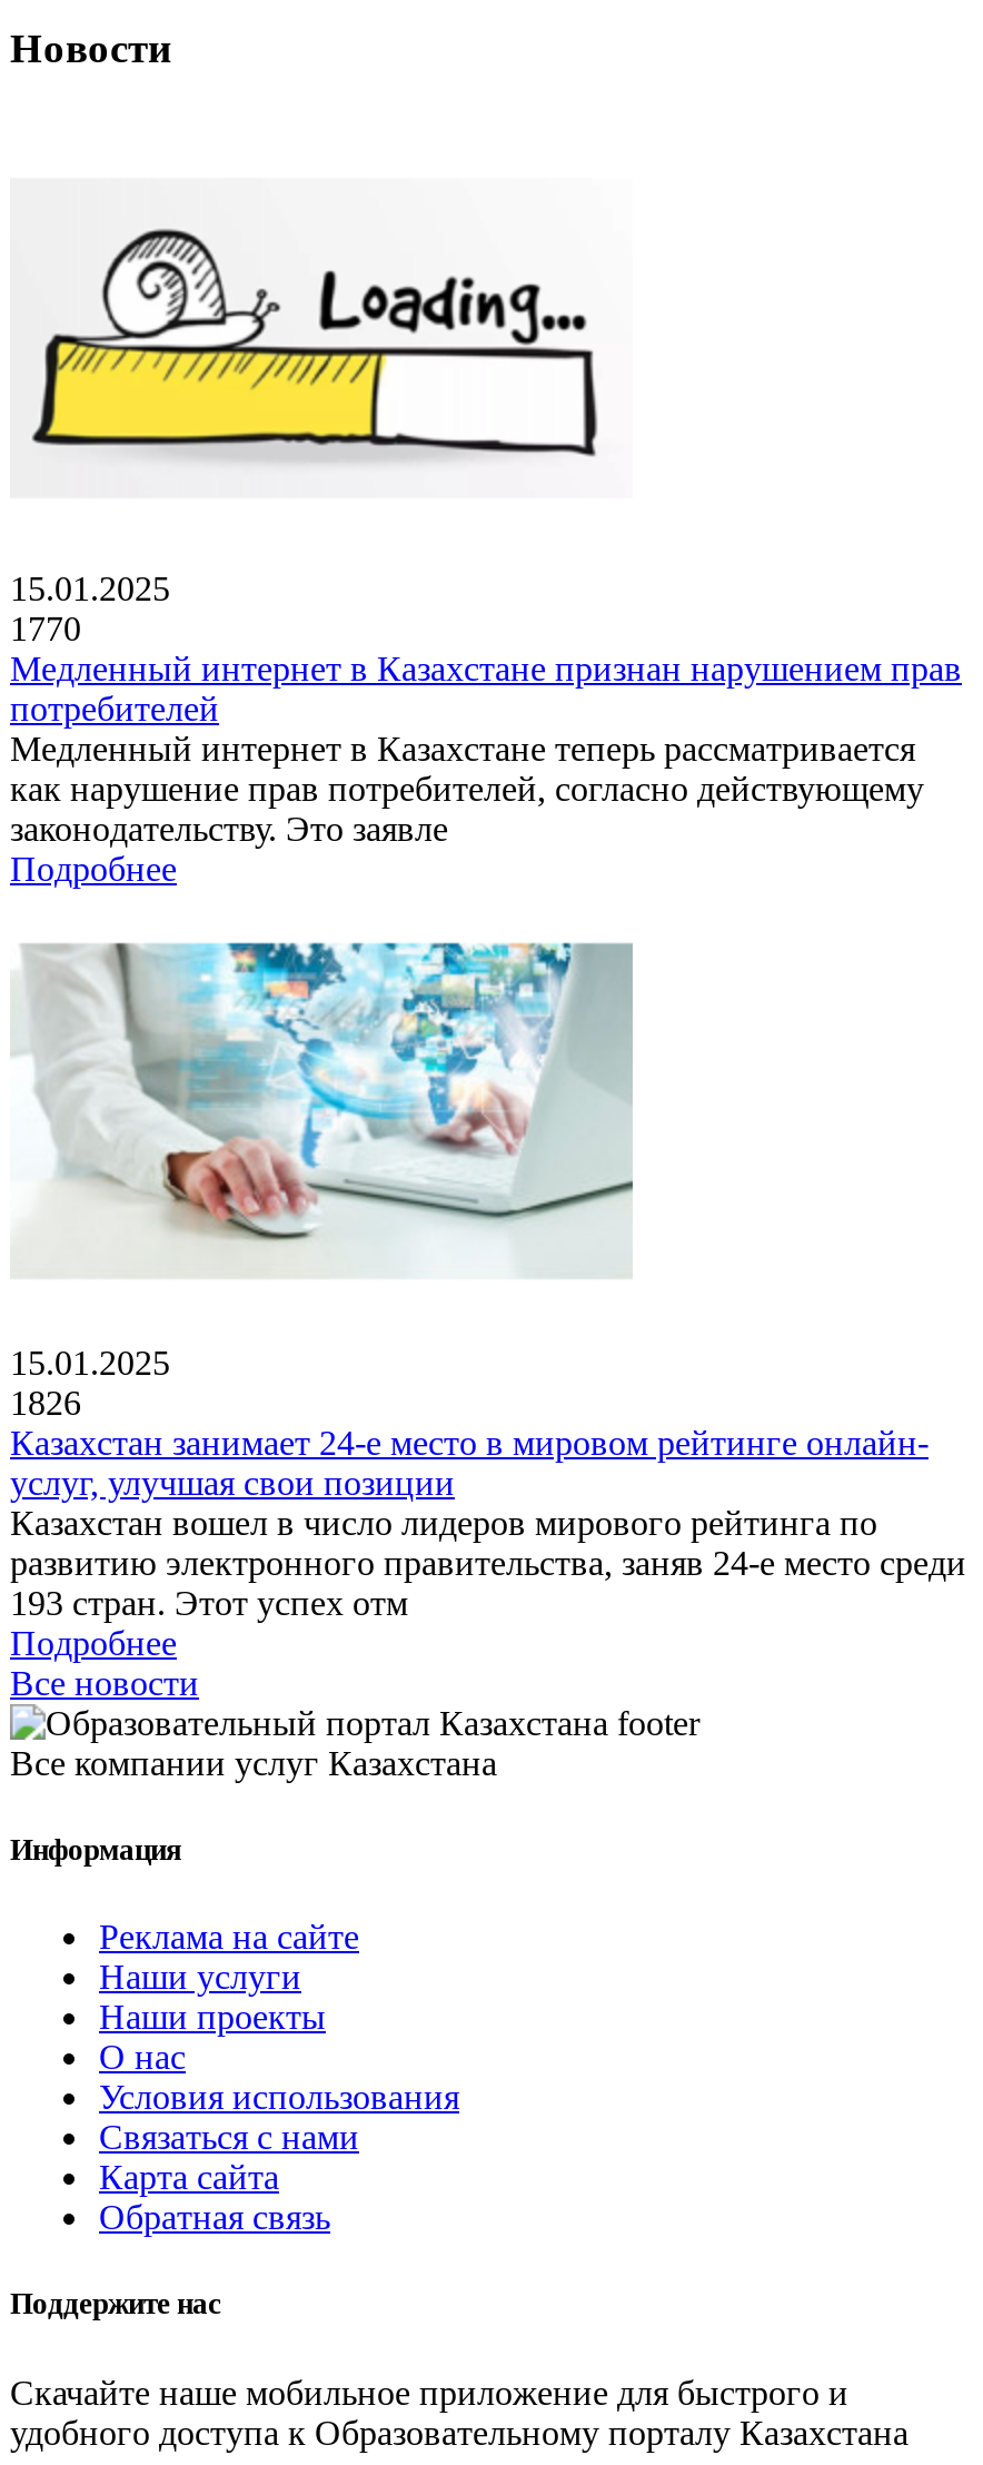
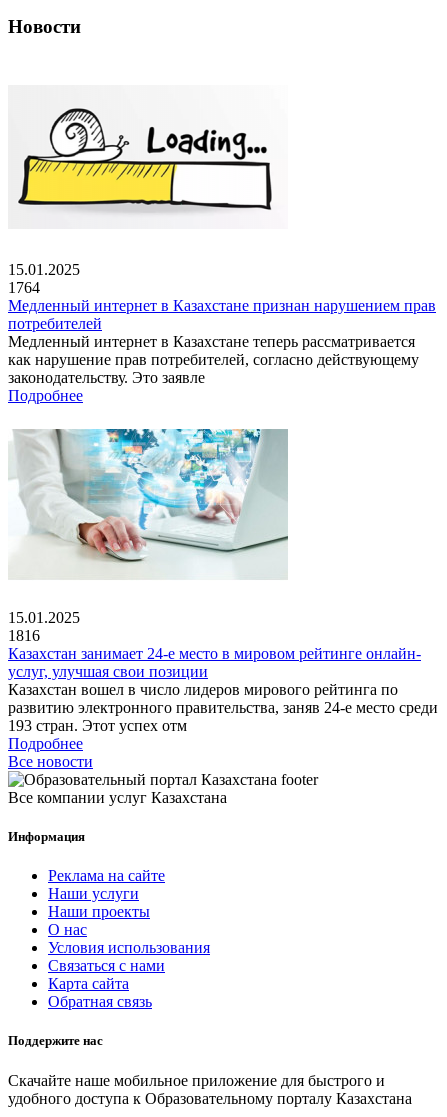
- 1770
+ 1764

- 1826
+ 1816
